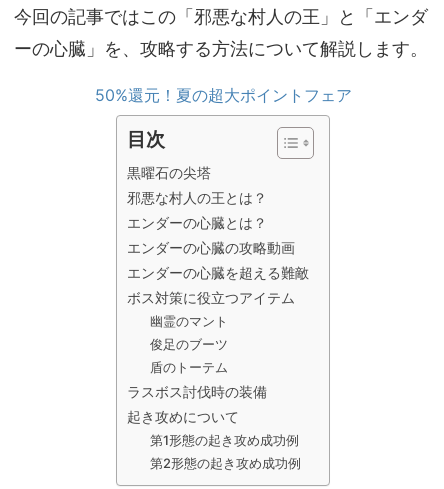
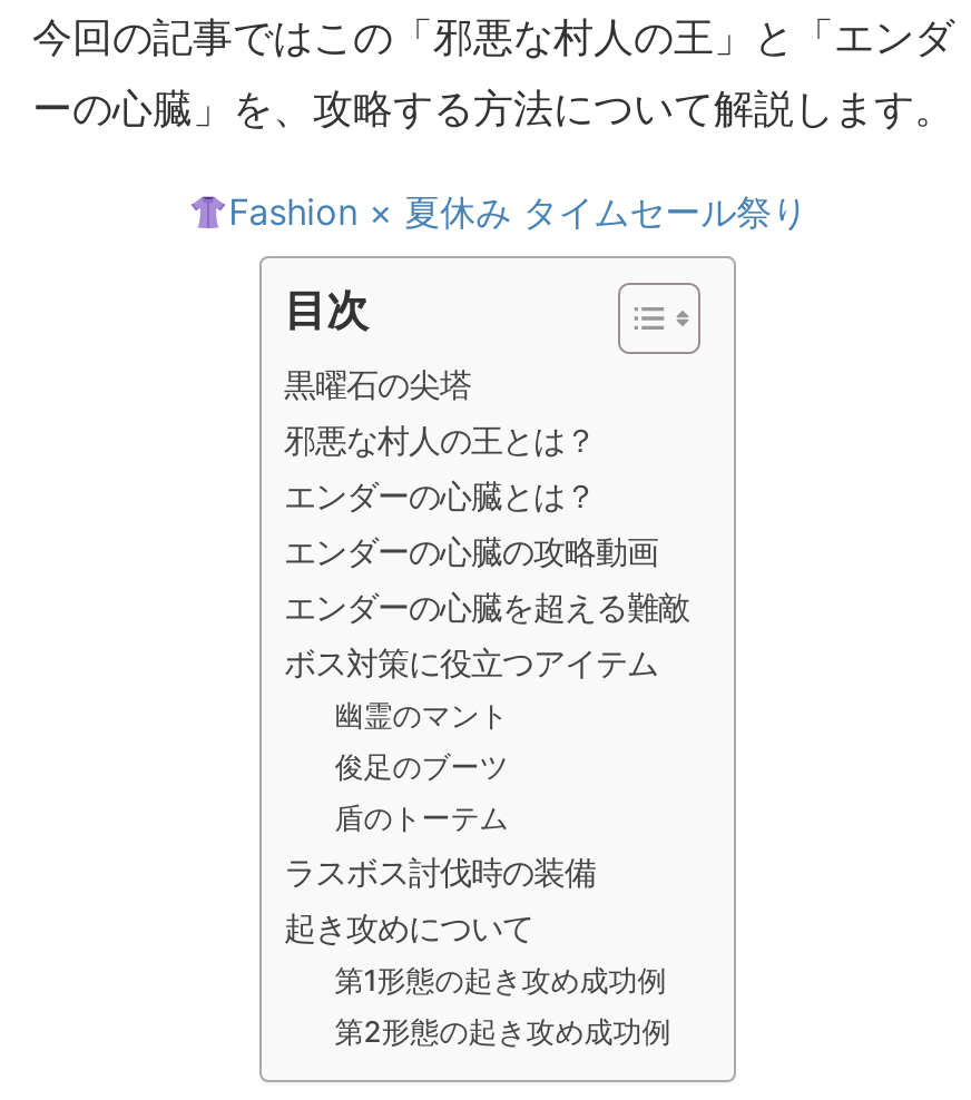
- 50%還元！夏の超大ポイントフェア
+ Fashion × 夏休み タイムセール祭り
